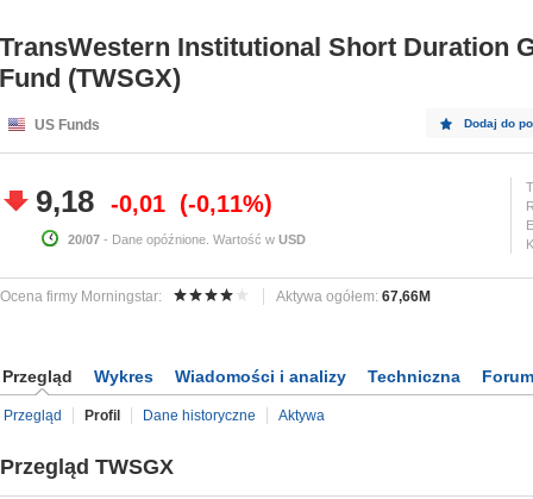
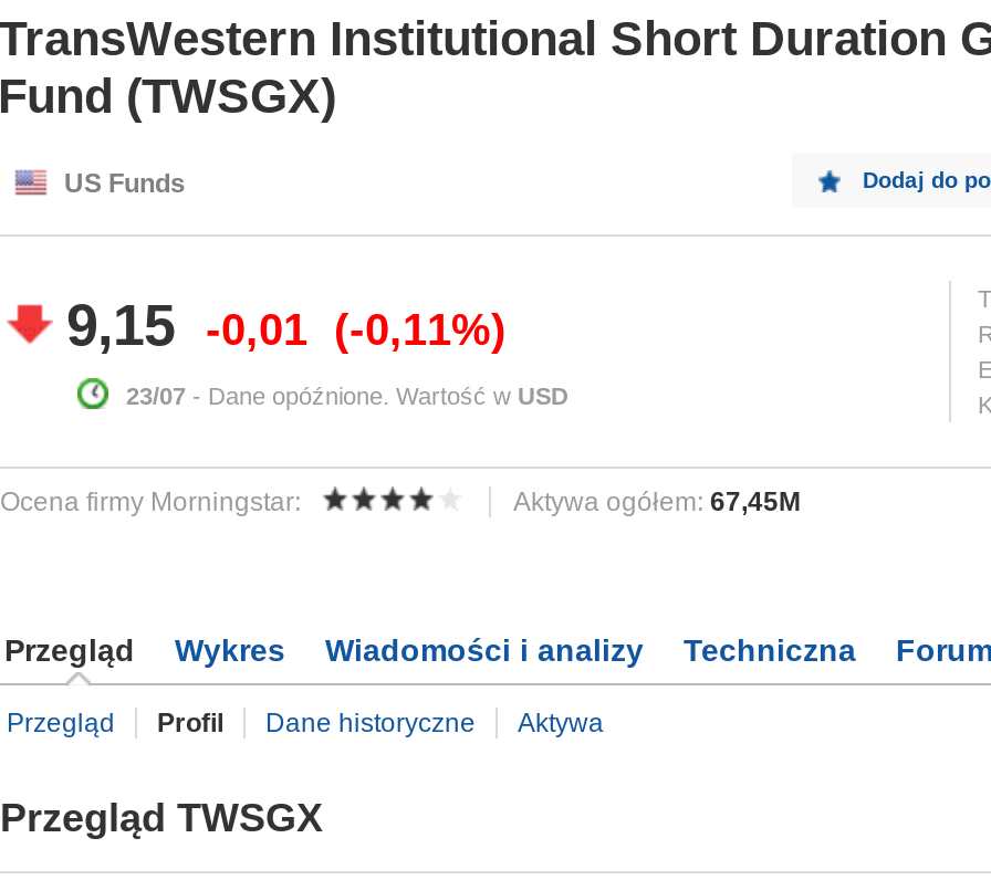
- 9,18 -0,01 -0,11%
+ 9,15 -0,01 -0,11%

- 20/07 - Dane opóźnione. Wartość w USD
+ 23/07 - Dane opóźnione. Wartość w USD

- Aktywa ogółem: 67,66M
+ Aktywa ogółem: 67,45M
